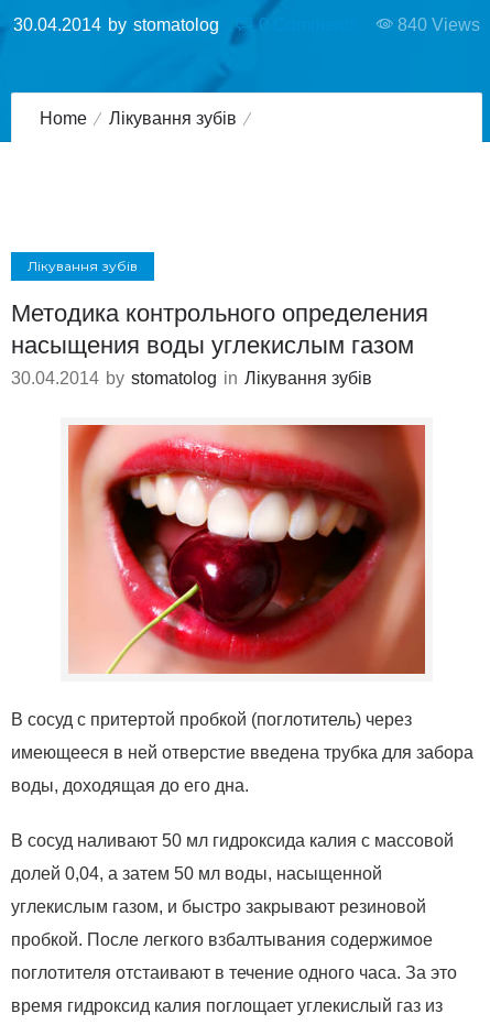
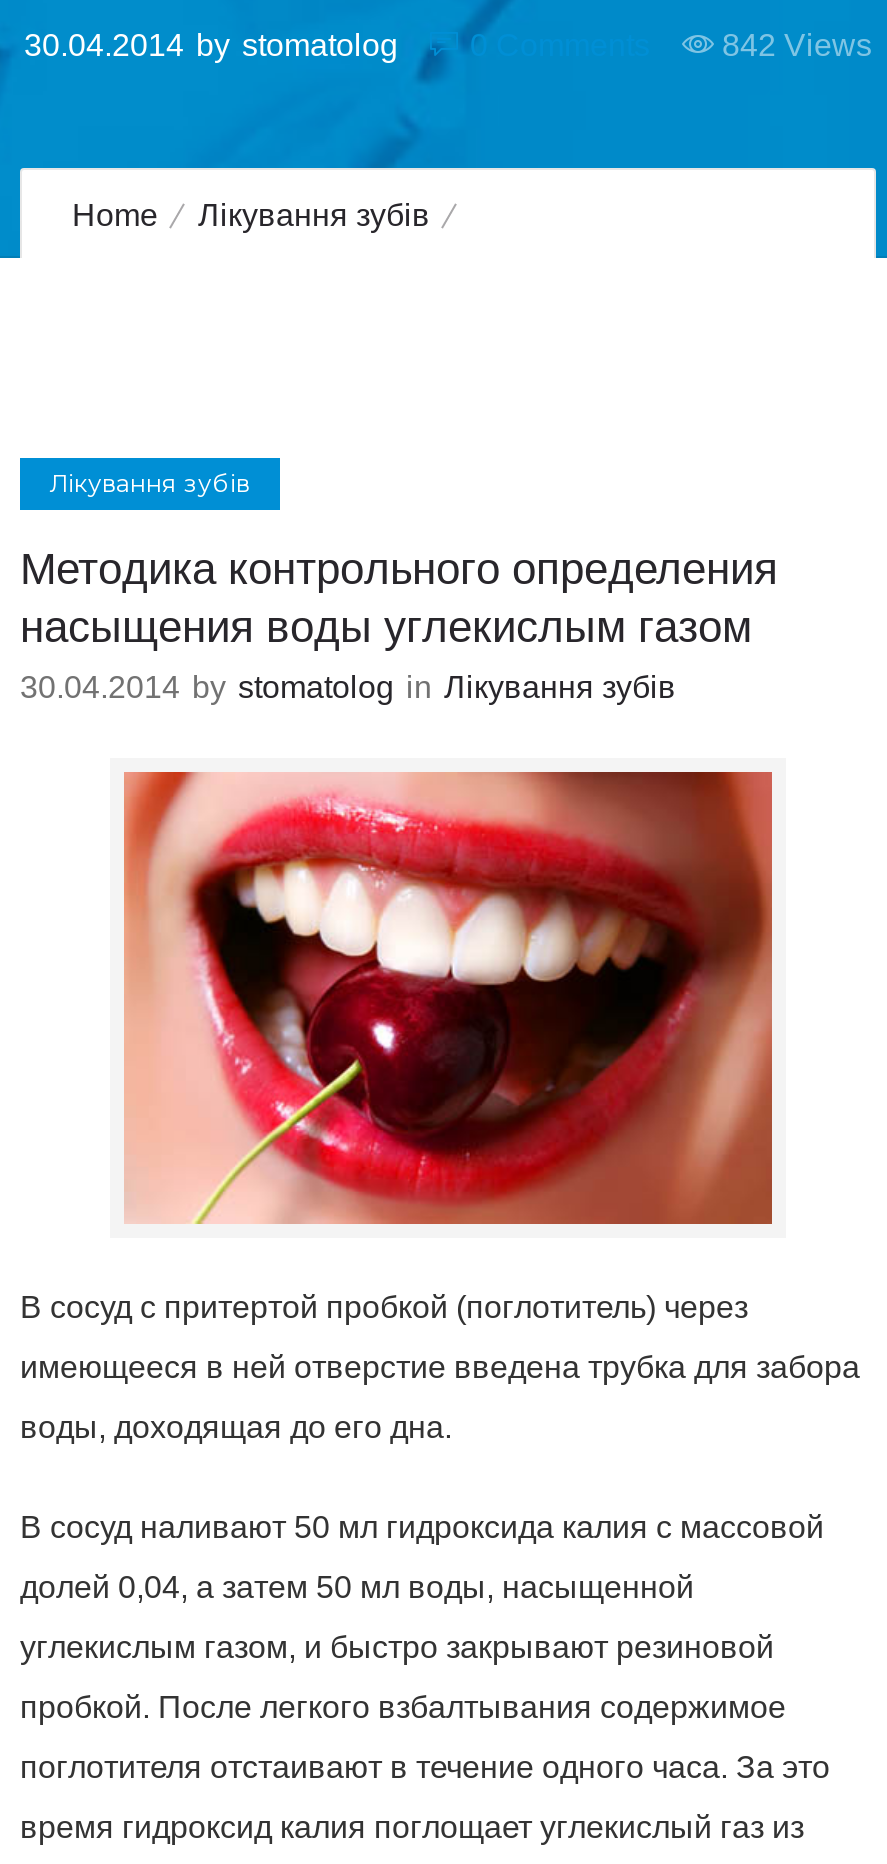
- 840 Views
+ 842 Views
